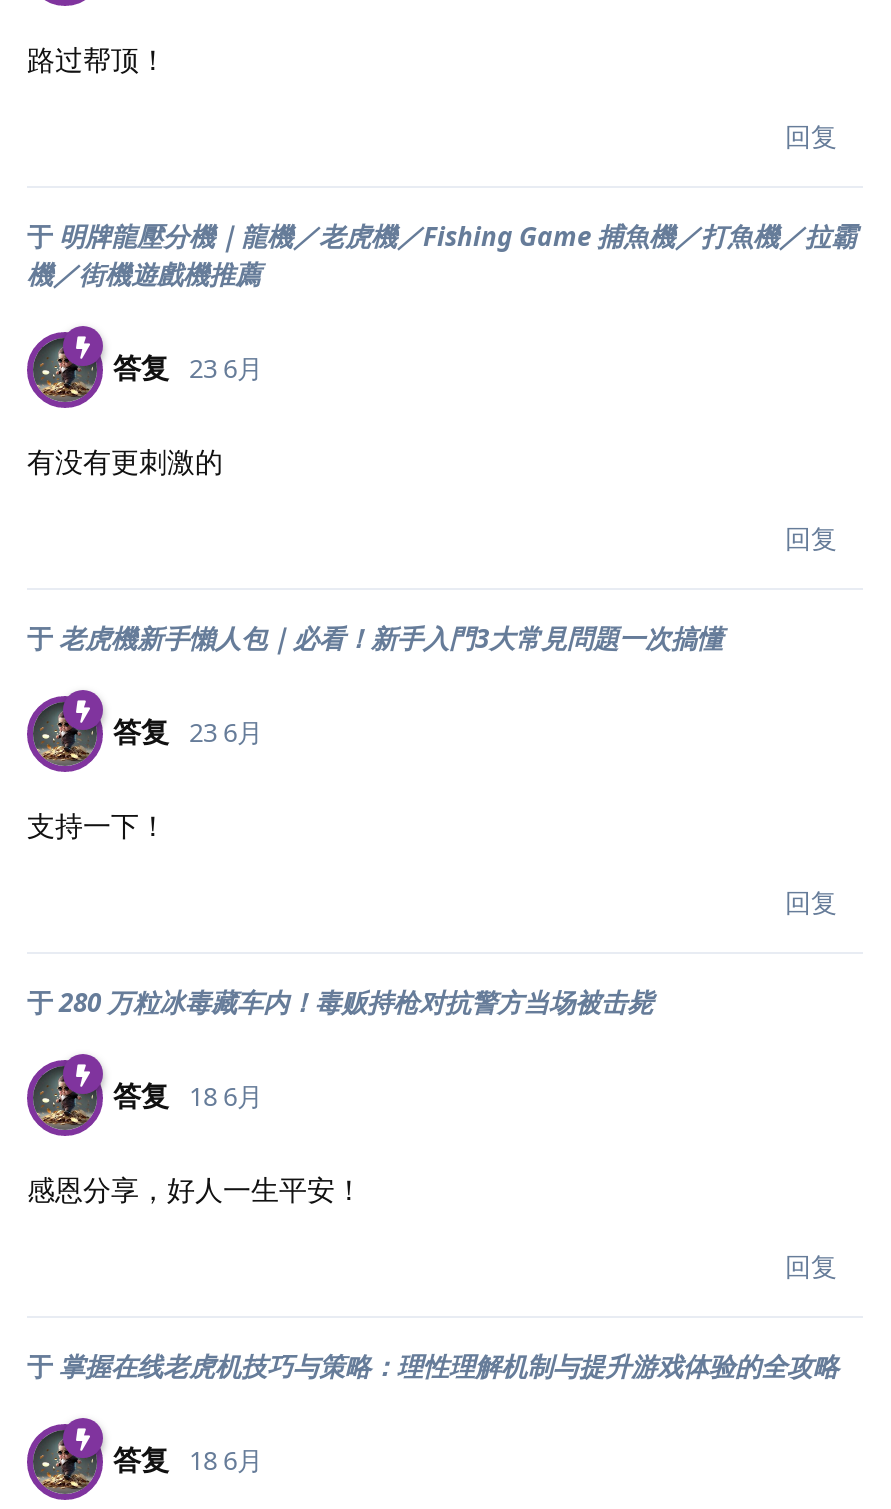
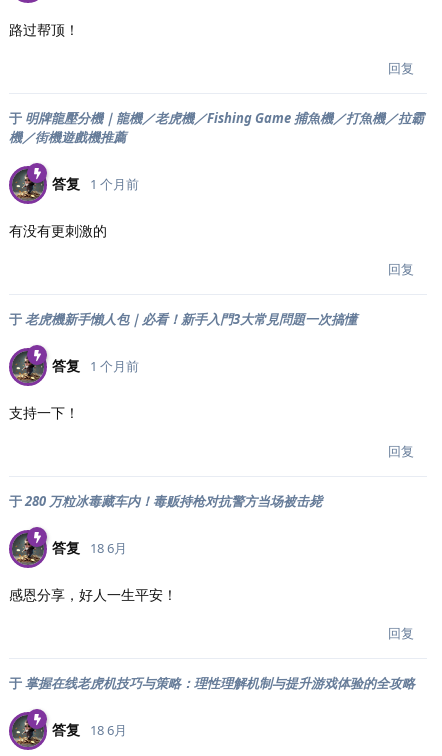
- 答复 23 6月
+ 答复 1 个月前

- 答复 23 6月
+ 答复 1 个月前
